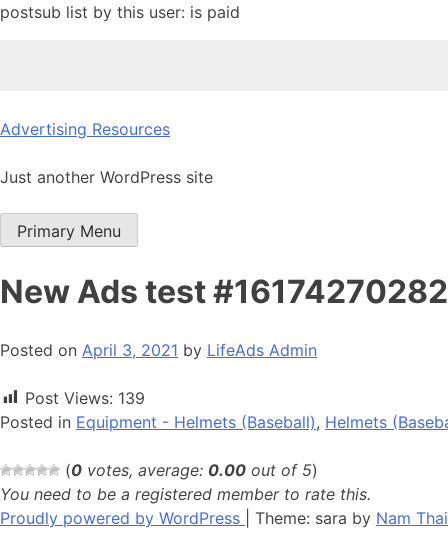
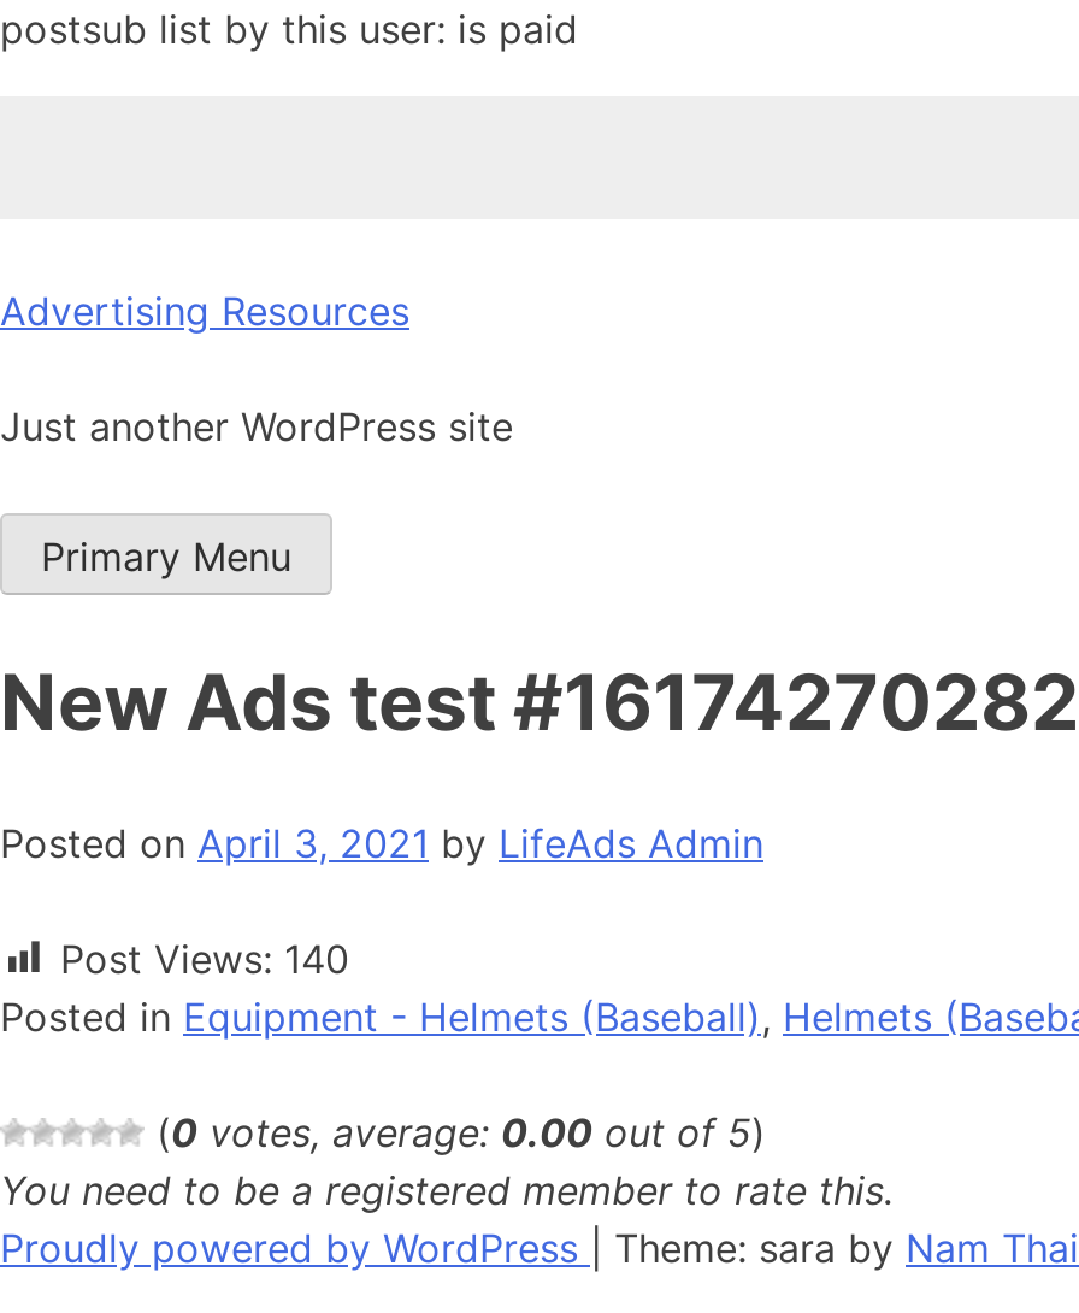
- Post Views: 139
+ Post Views: 140
